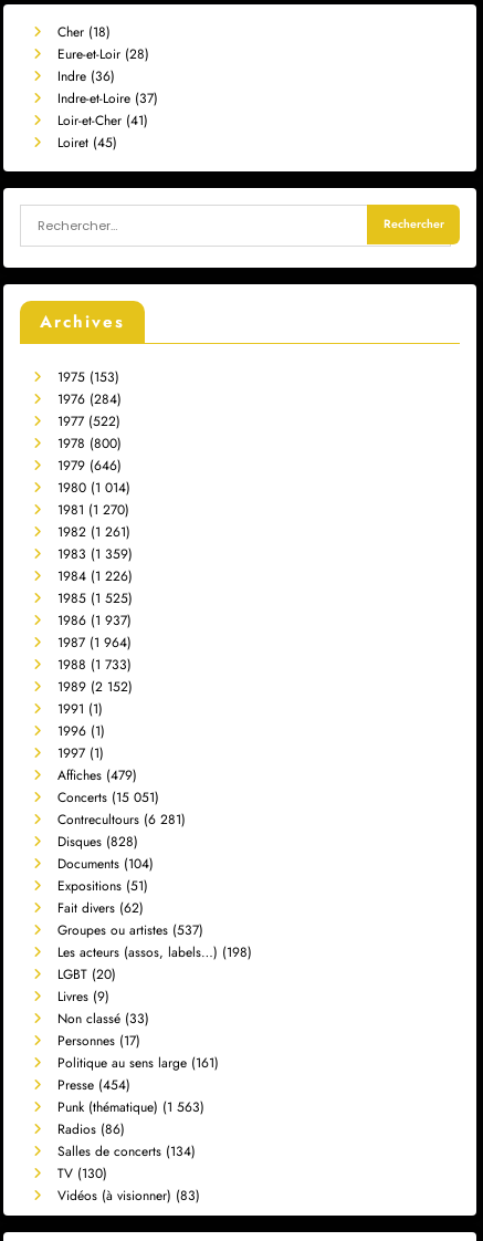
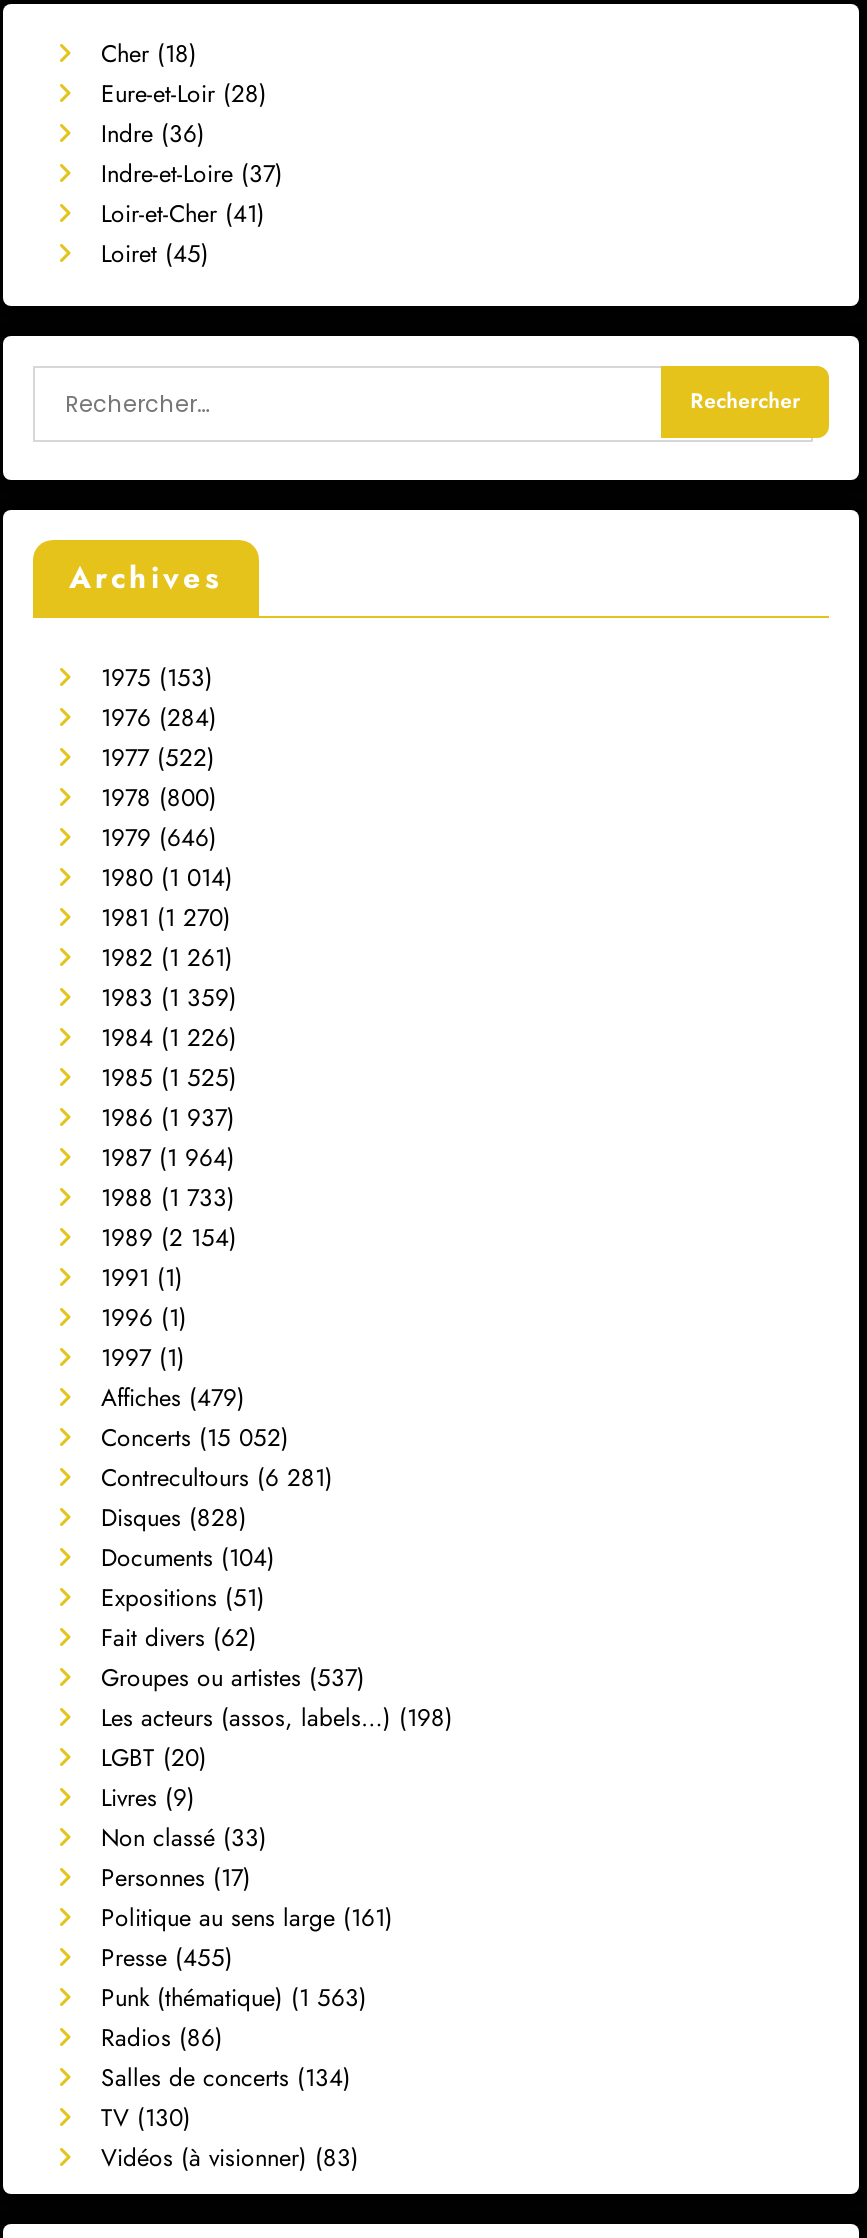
- 1989 (2 152)
+ 1989 (2 154)

- Concerts (15 051)
+ Concerts (15 052)

- Presse (454)
+ Presse (455)
